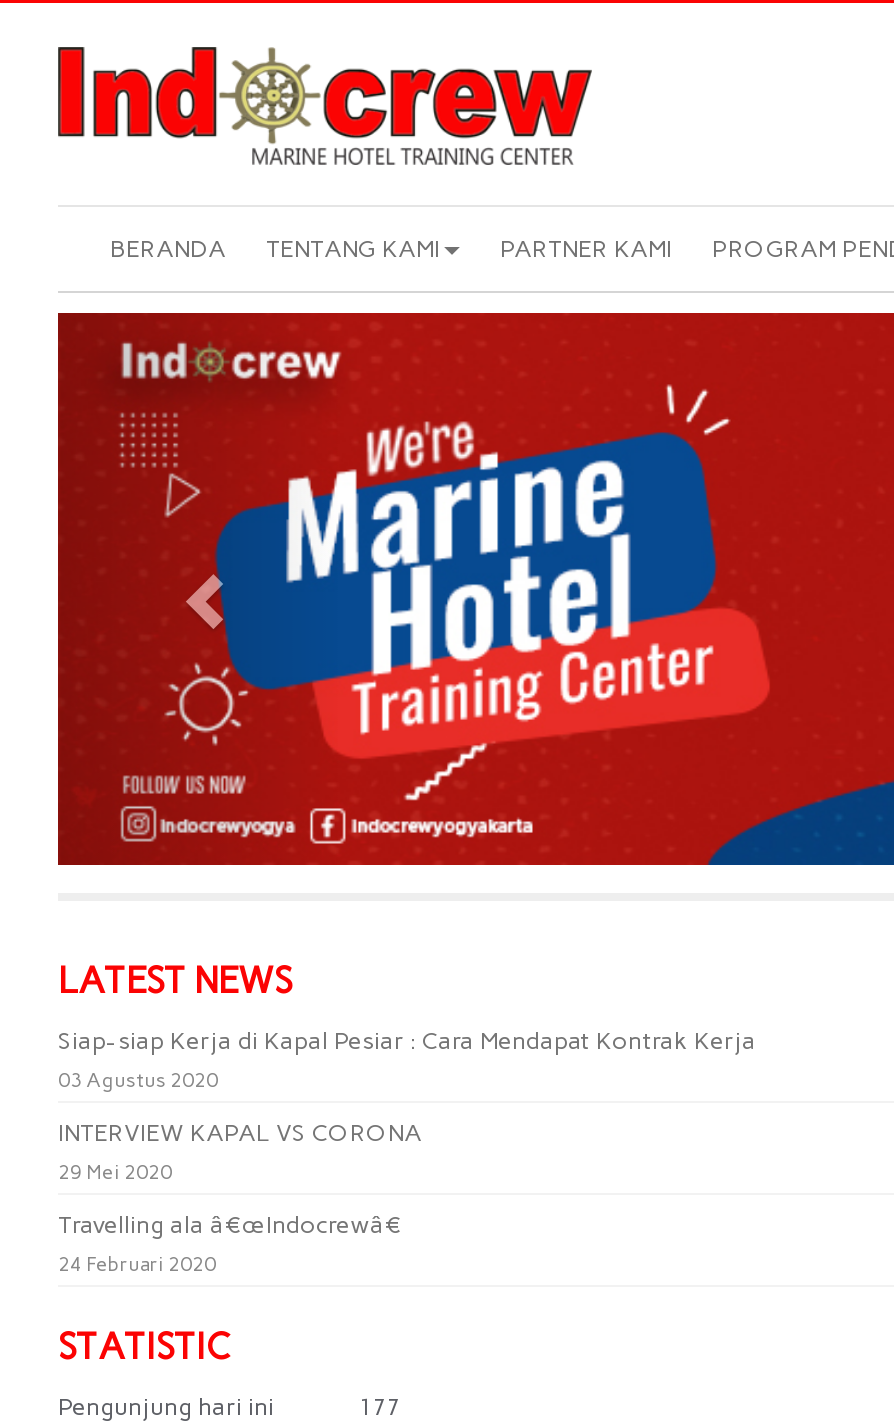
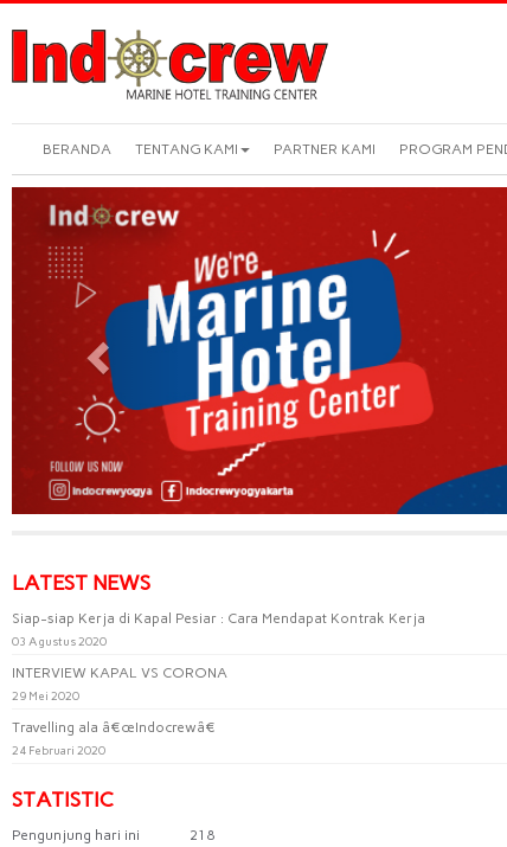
- 177
+ 218
